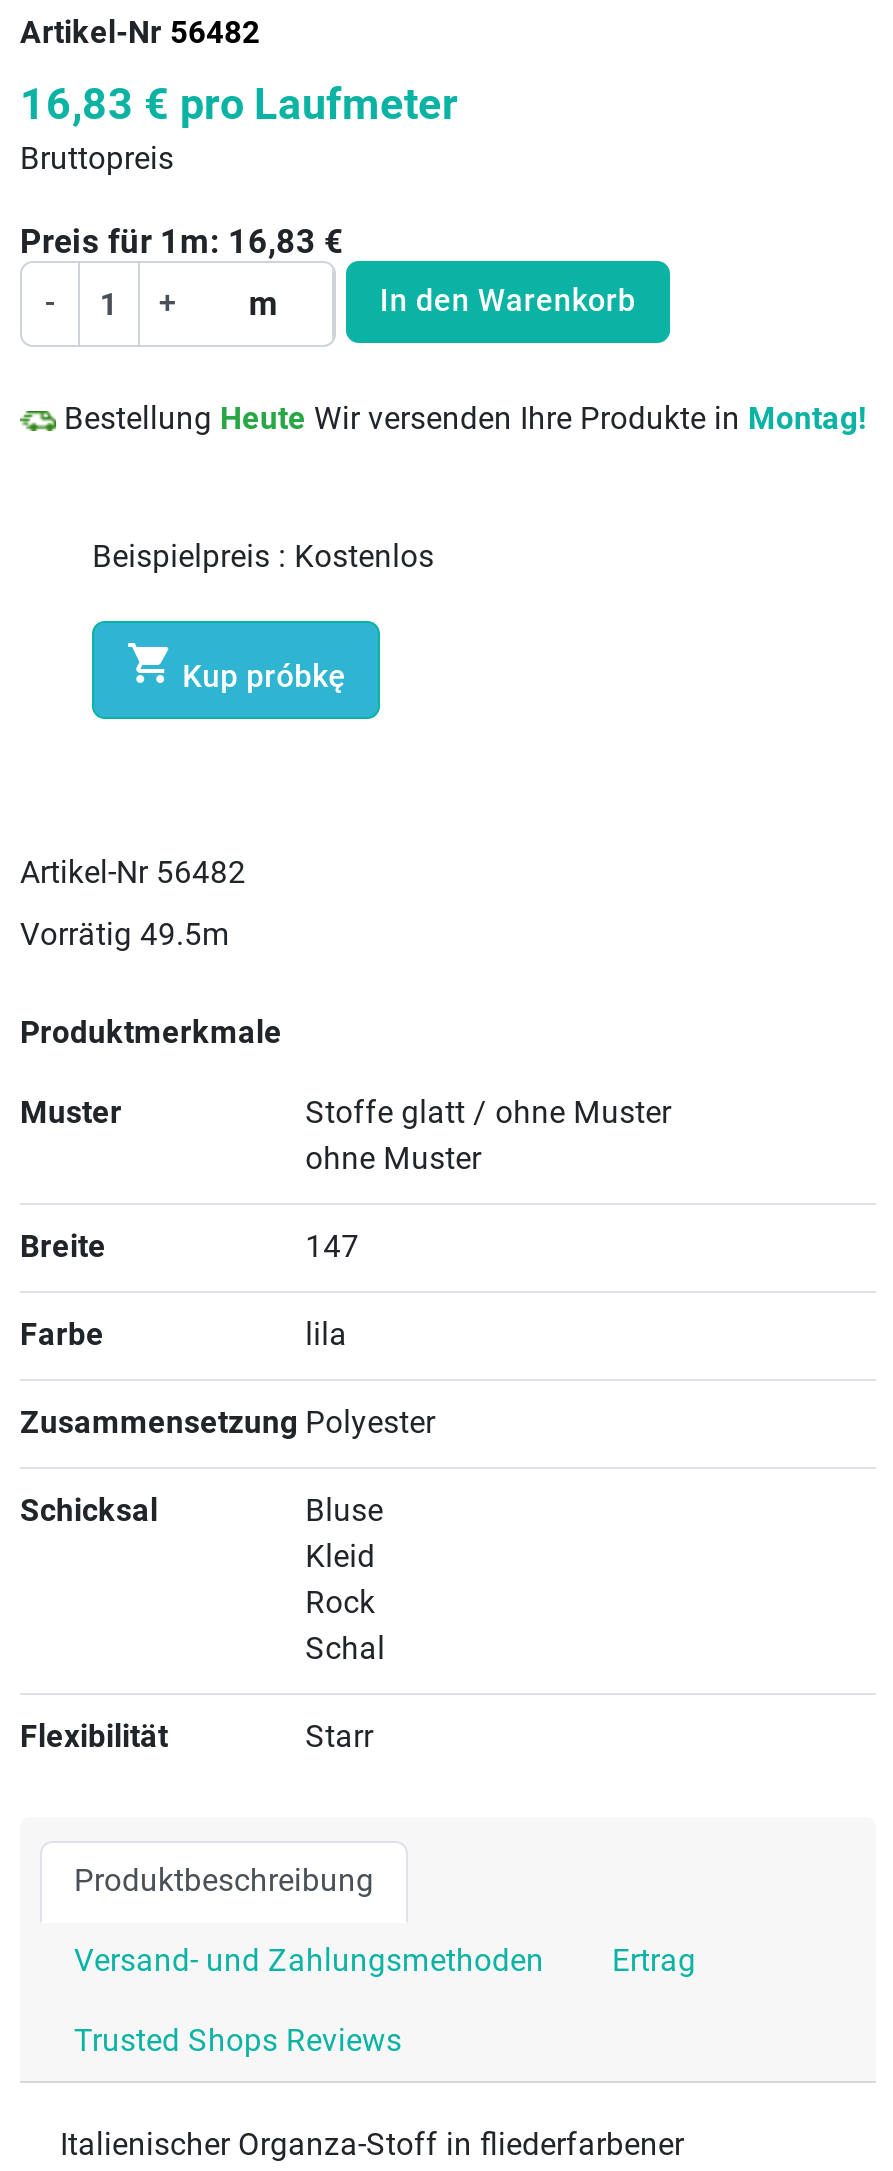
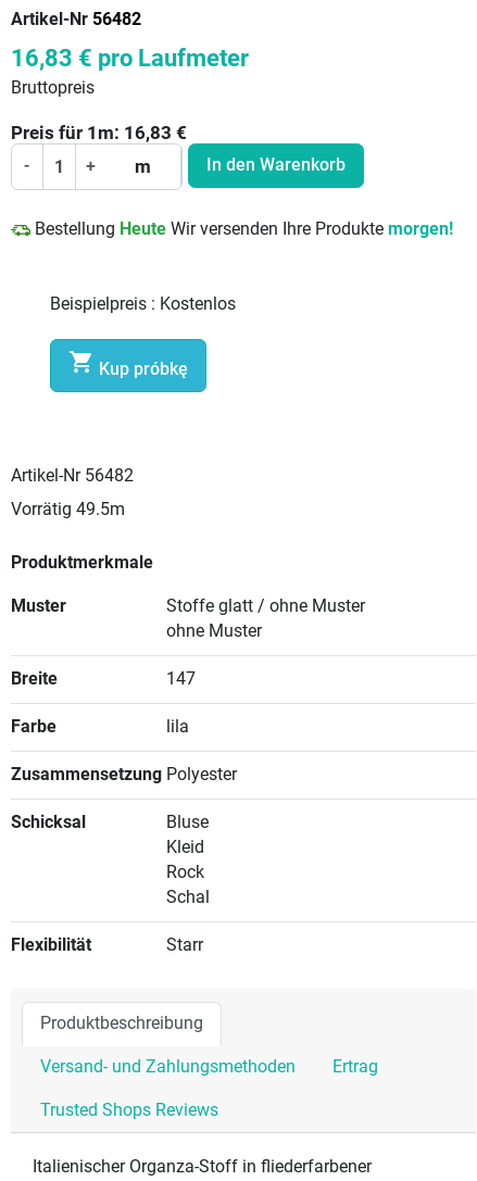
- Bestellung Heute Wir versenden Ihre Produkte in Montag!
+ Bestellung Heute Wir versenden Ihre Produkte morgen!
